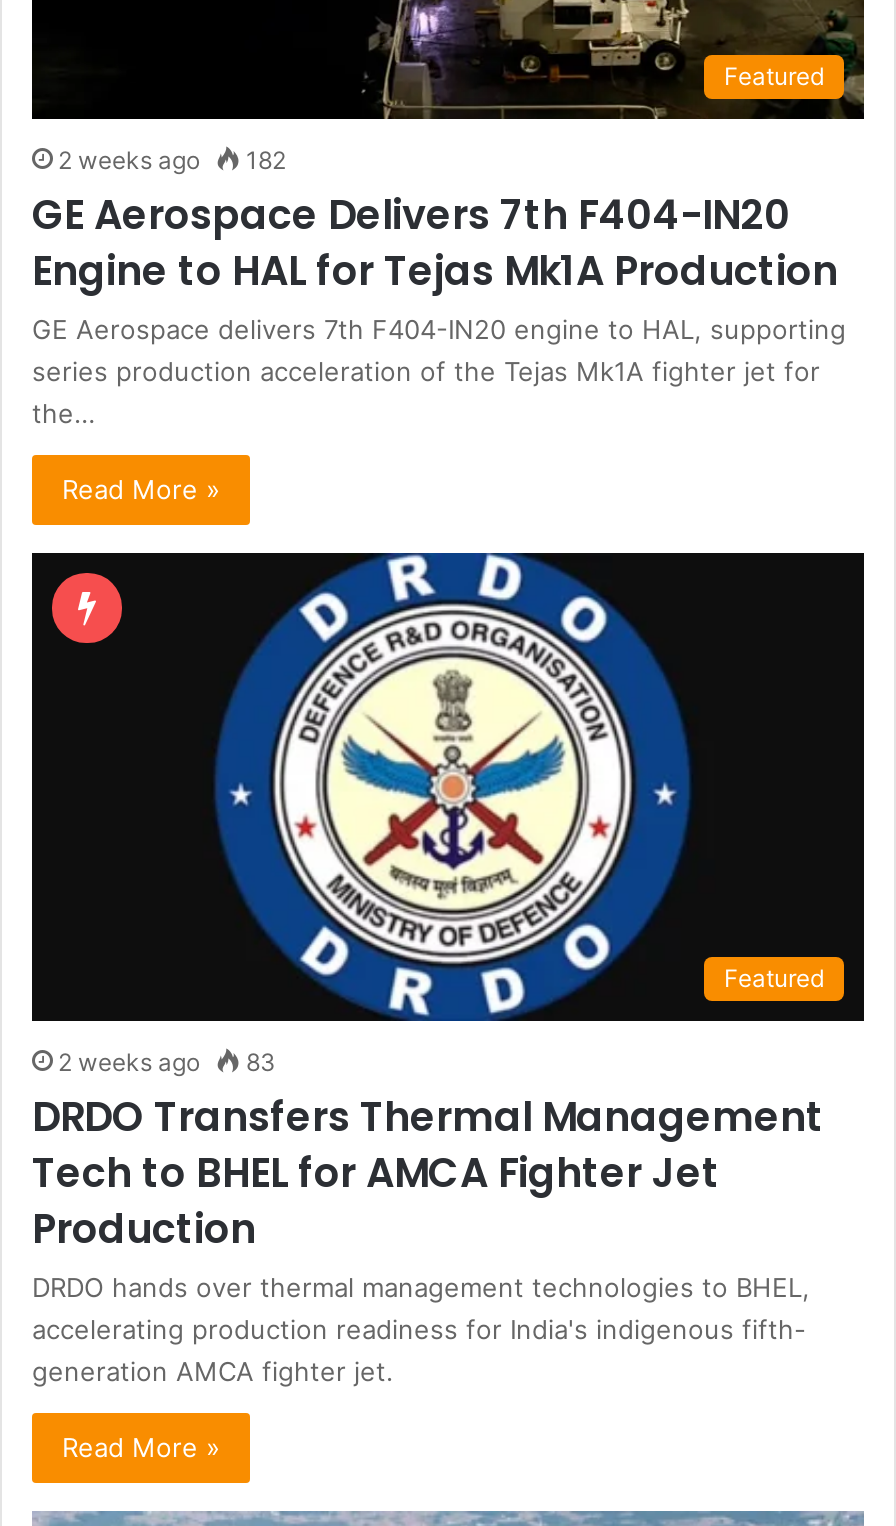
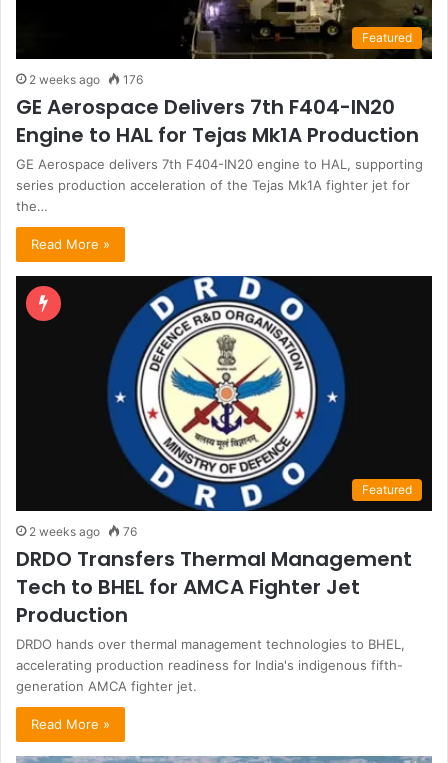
- 2 weeks ago 182
+ 2 weeks ago 176

- 2 weeks ago 83
+ 2 weeks ago 76
